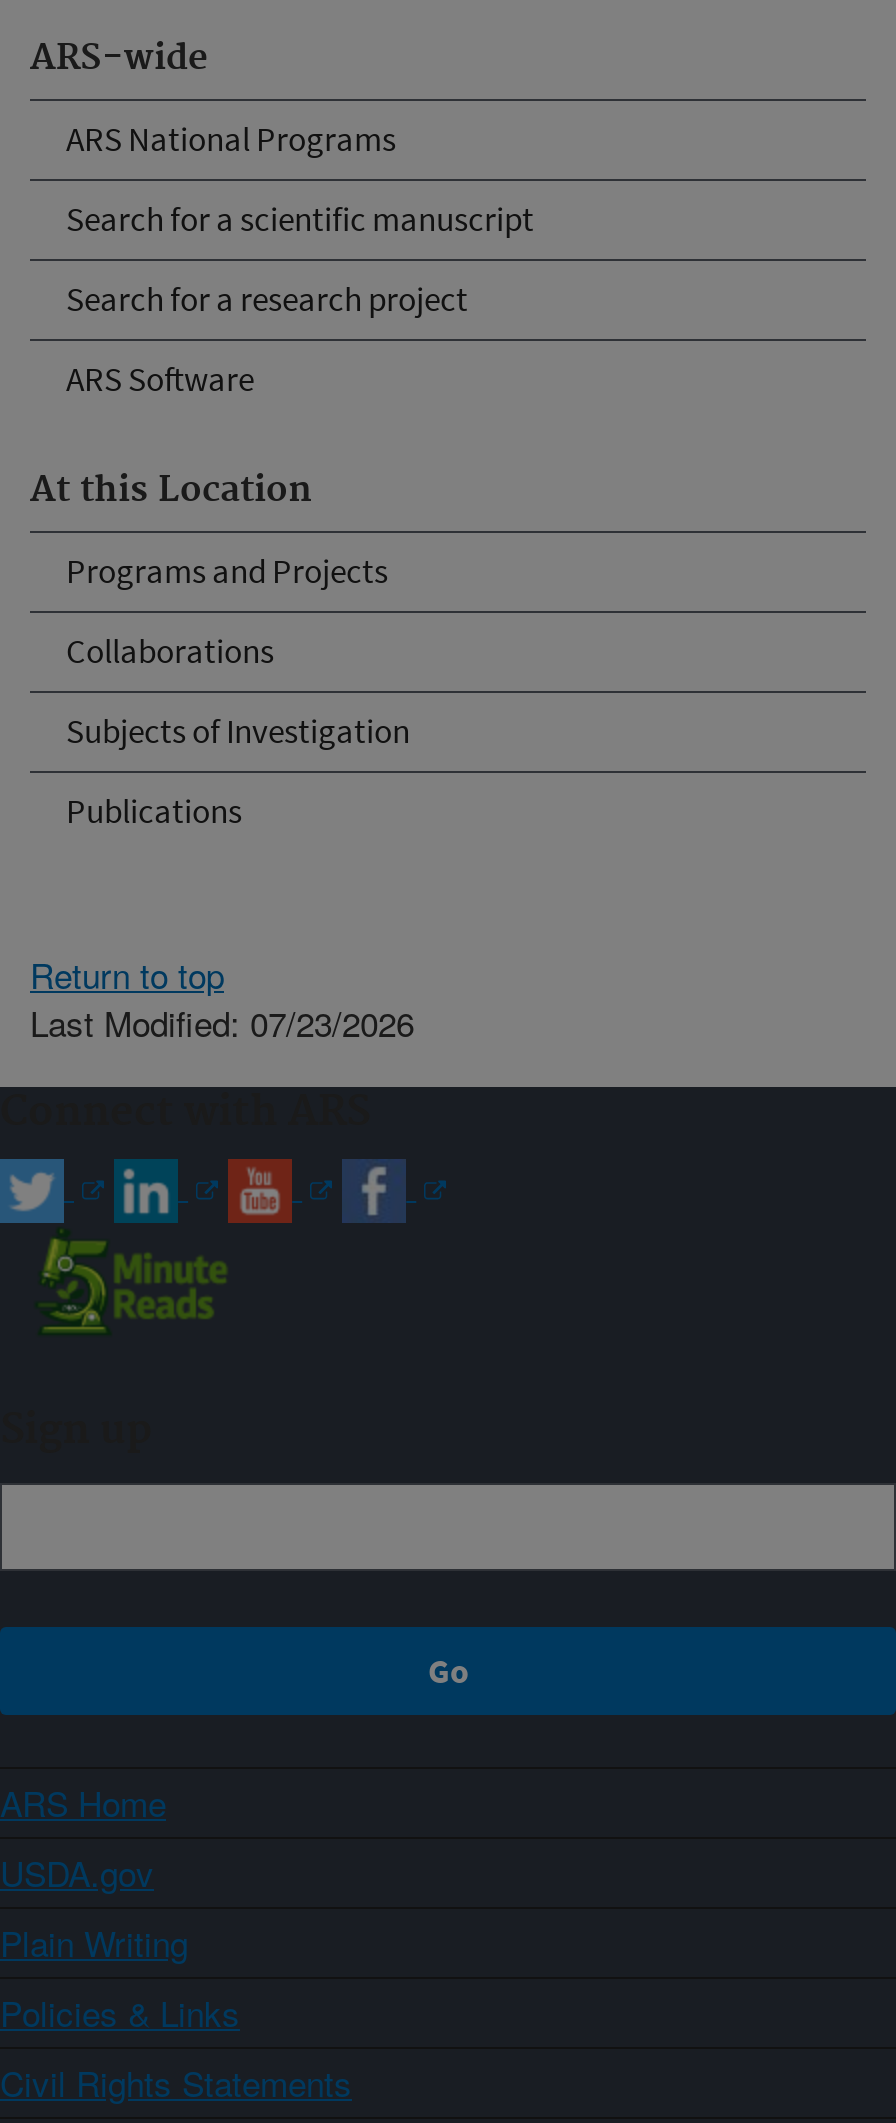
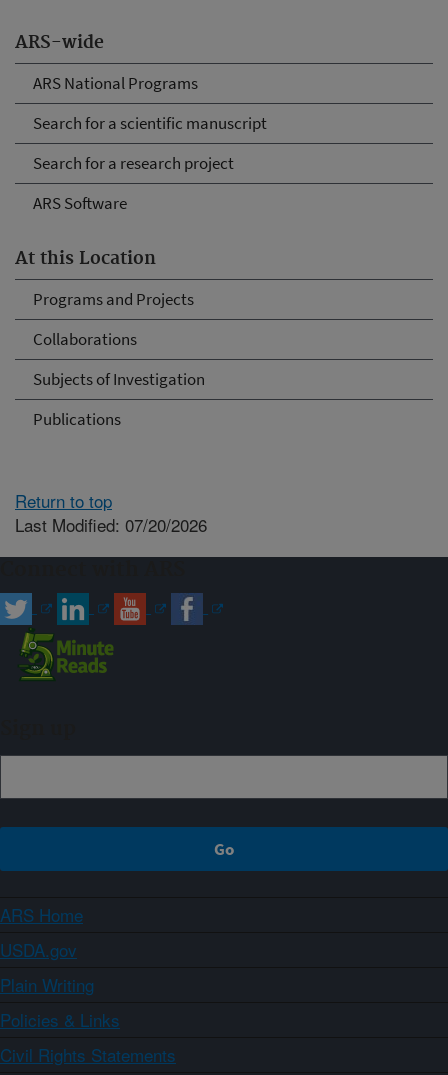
- Last Modified: 07/23/2026
+ Last Modified: 07/20/2026
